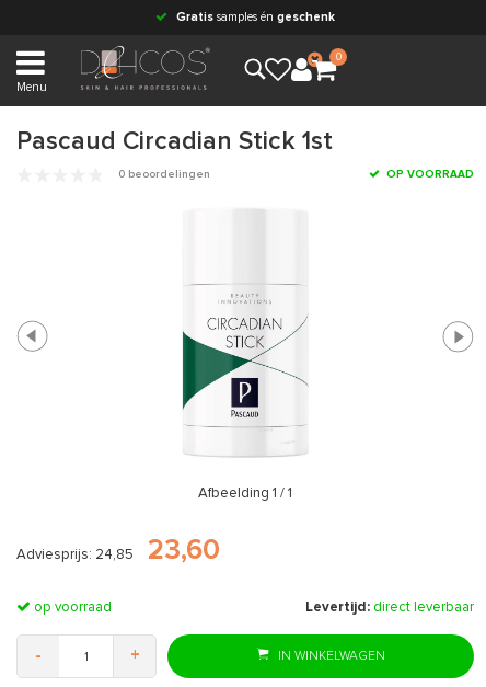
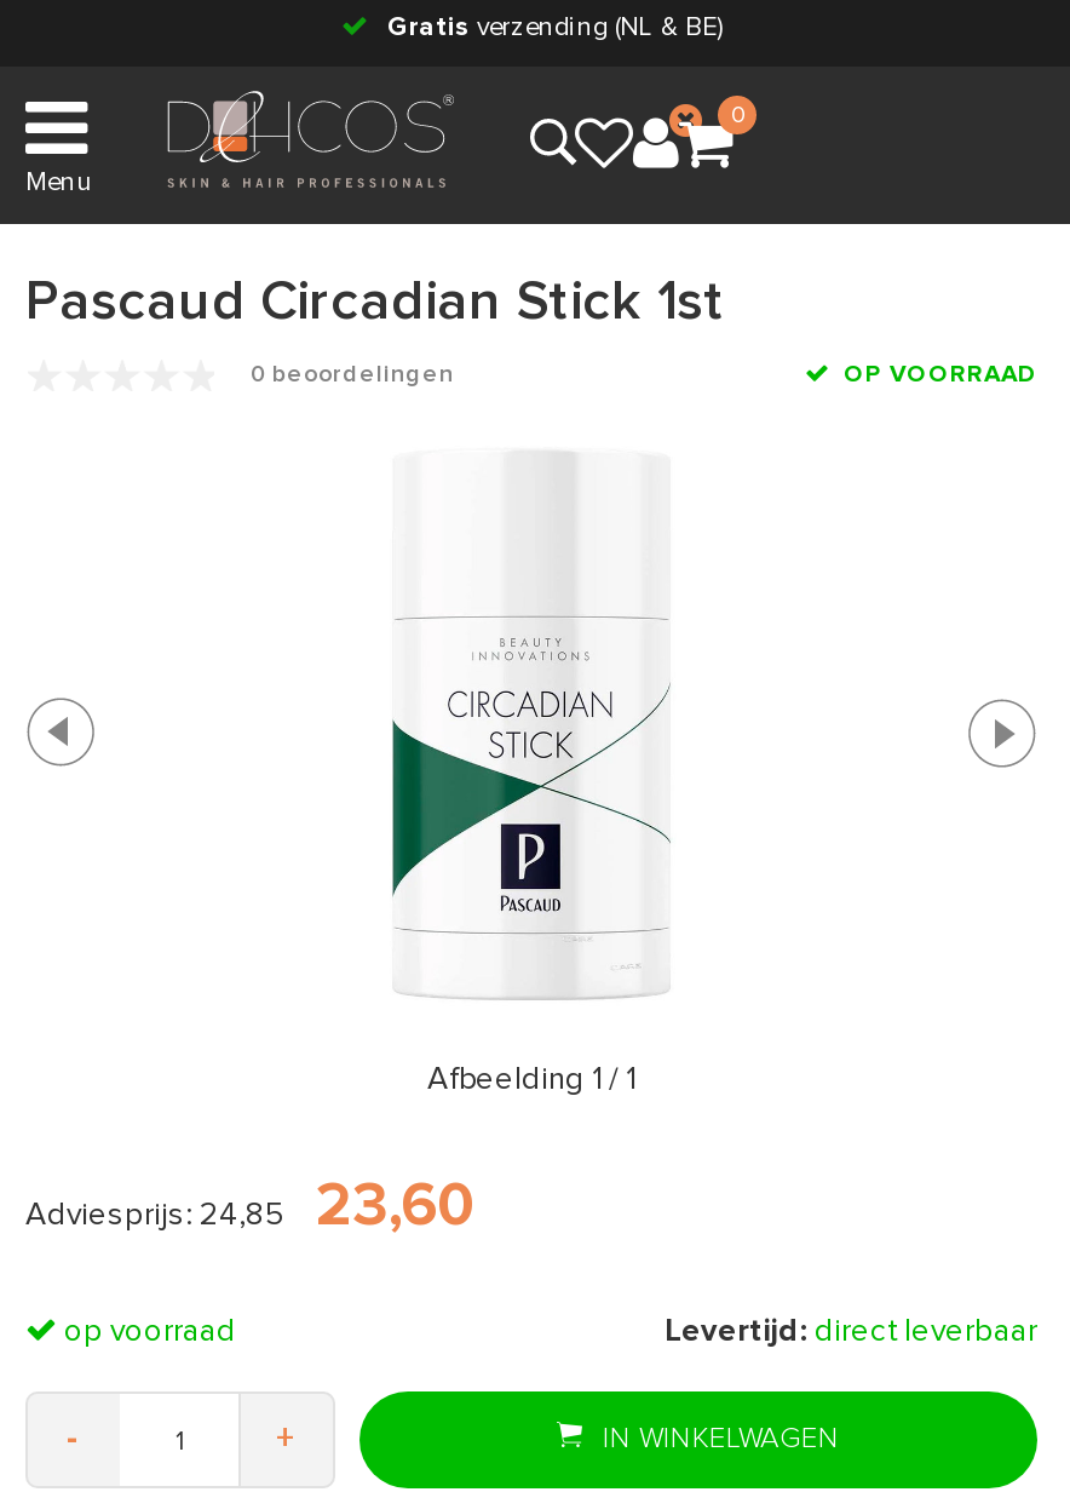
- Gratis samples én geschenk
+ Gratis verzending (NL & BE)
